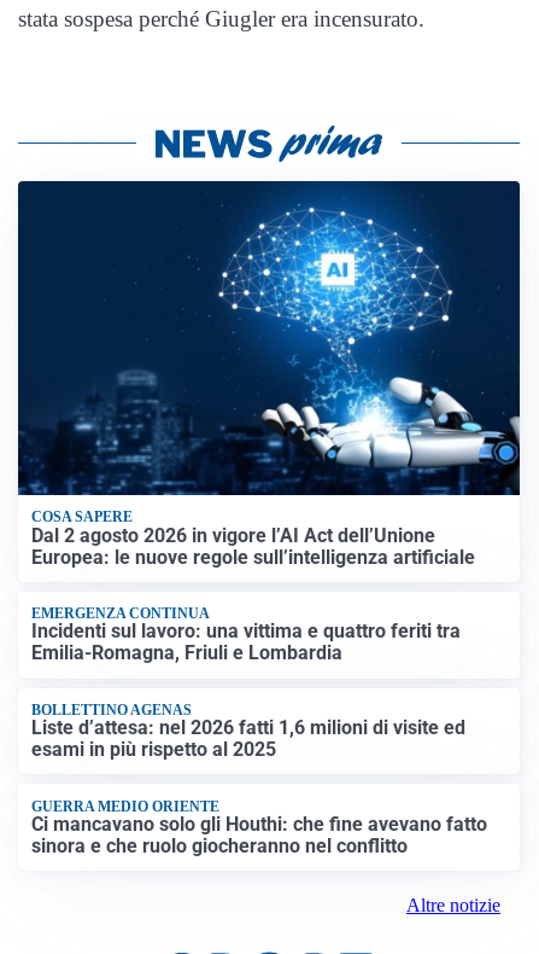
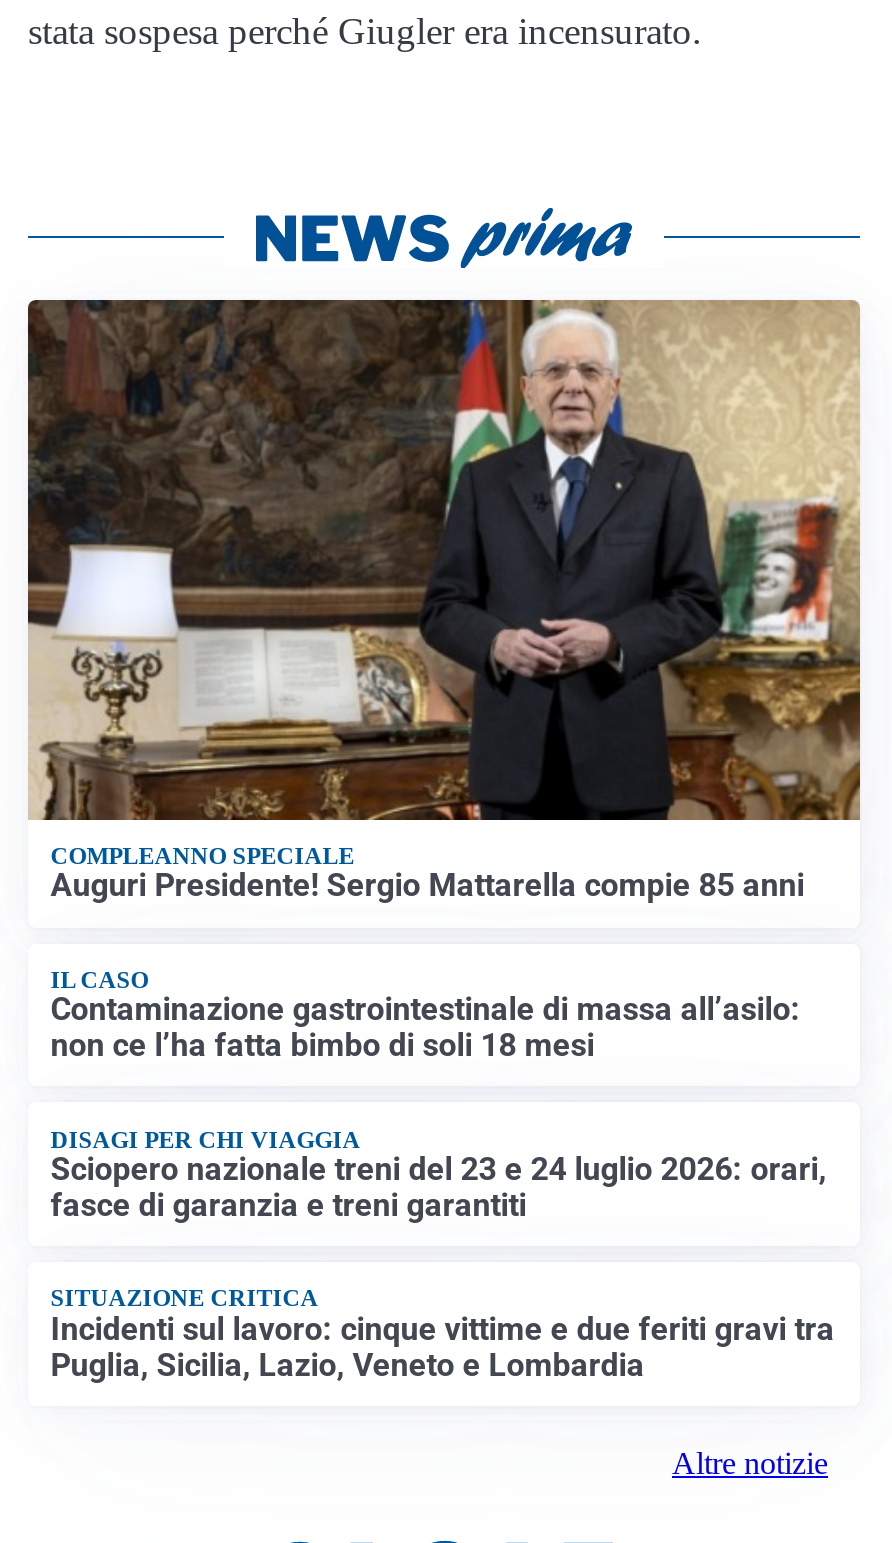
- [image]
- COSA SAPERE
- Dal 2 agosto 2026 in vigore l’AI Act dell’Unione
- Europea: le nuove regole sull’intelligenza artificiale
+ [image]
+ COMPLEANNO SPECIALE
+ Auguri Presidente! Sergio Mattarella compie 85 anni

- EMERGENZA CONTINUA
- Incidenti sul lavoro: una vittima e quattro feriti tra
- Emilia-Romagna, Friuli e Lombardia
+ IL CASO
+ Contaminazione gastrointestinale di massa all’asilo:
+ non ce l’ha fatta bimbo di soli 18 mesi

- BOLLETTINO AGENAS
- Liste d’attesa: nel 2026 fatti 1,6 milioni di visite ed
- esami in più rispetto al 2025
+ DISAGI PER CHI VIAGGIA
+ Sciopero nazionale treni del 23 e 24 luglio 2026: orari,
+ fasce di garanzia e treni garantiti

- GUERRA MEDIO ORIENTE
- Ci mancavano solo gli Houthi: che fine avevano fatto
- sinora e che ruolo giocheranno nel conflitto
+ SITUAZIONE CRITICA
+ Incidenti sul lavoro: cinque vittime e due feriti gravi tra
+ Puglia, Sicilia, Lazio, Veneto e Lombardia
